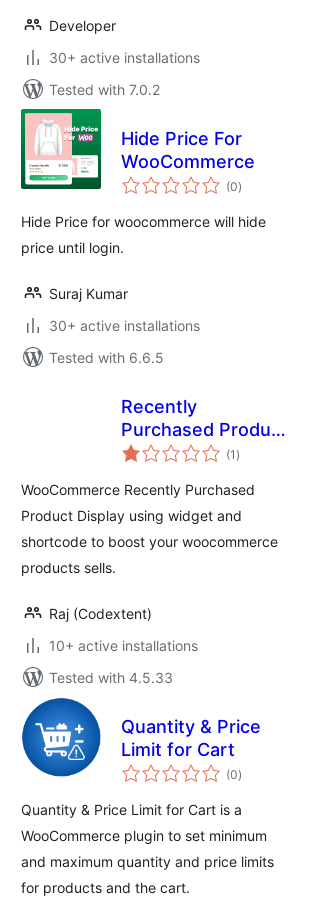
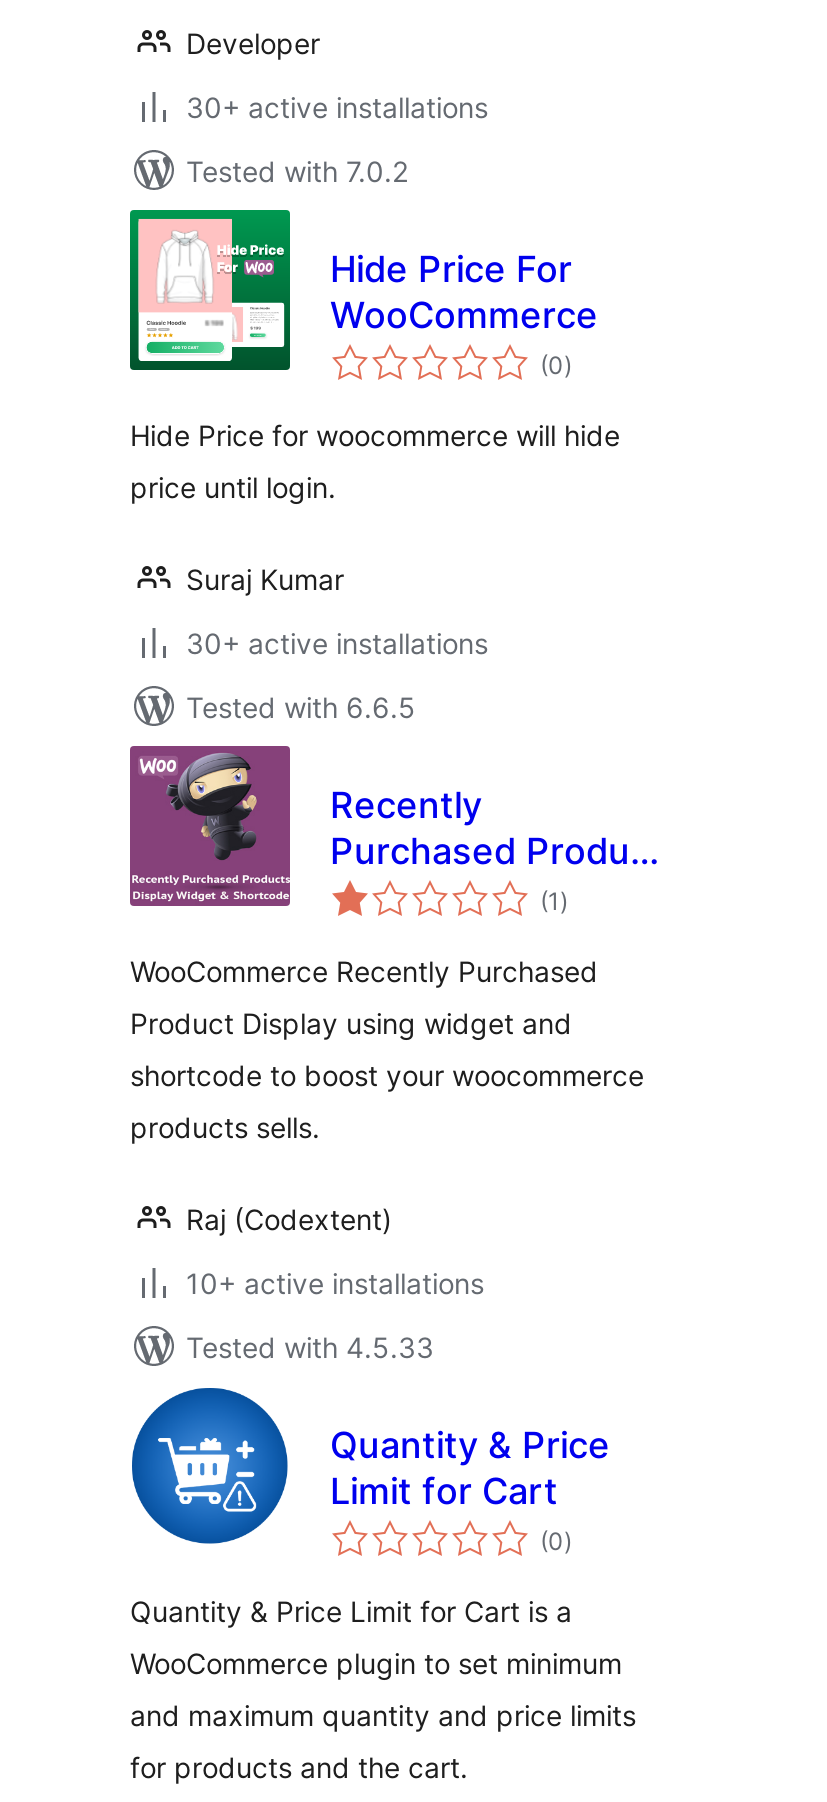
+ [image]
